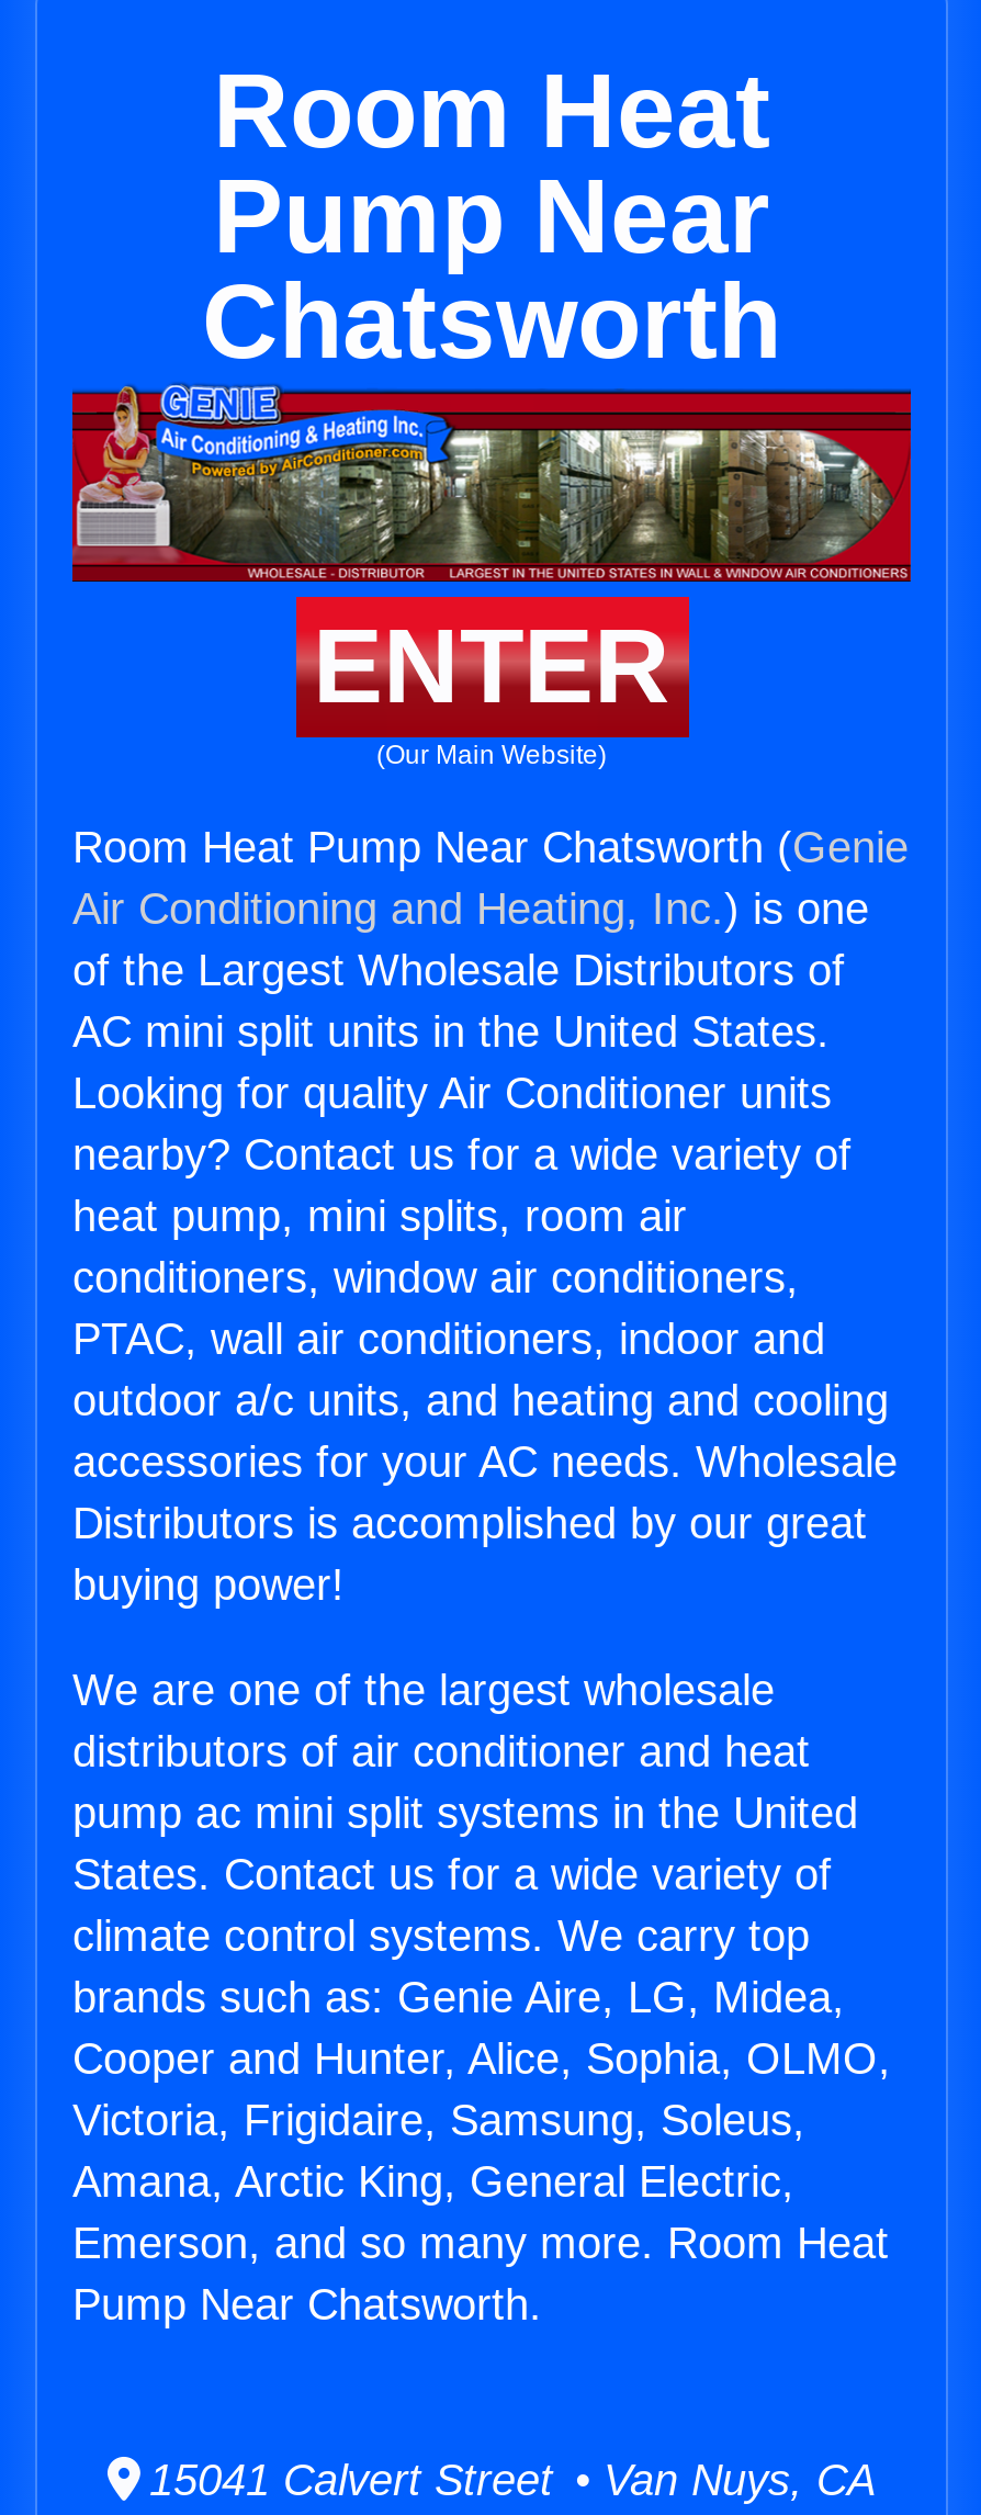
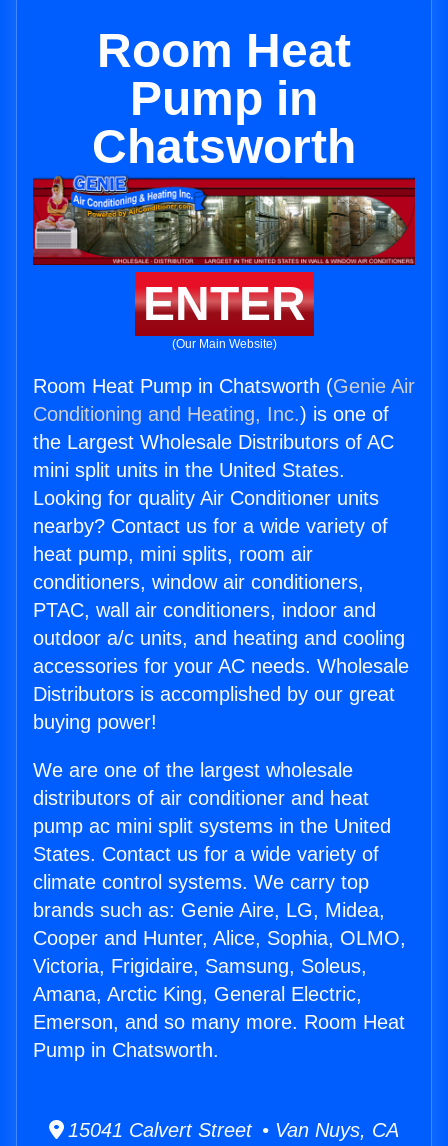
- Pump Near
+ Pump in

- Room Heat Pump Near Chatsworth (Genie
- Air Conditioning and Heating, Inc.) is one
- of the Largest Wholesale Distributors of
- AC mini split units in the United States.
+ Room Heat Pump in Chatsworth (Genie Air
+ Conditioning and Heating, Inc.) is one of
+ the Largest Wholesale Distributors of AC
+ mini split units in the United States.

- Pump Near Chatsworth.
+ Pump in Chatsworth.
